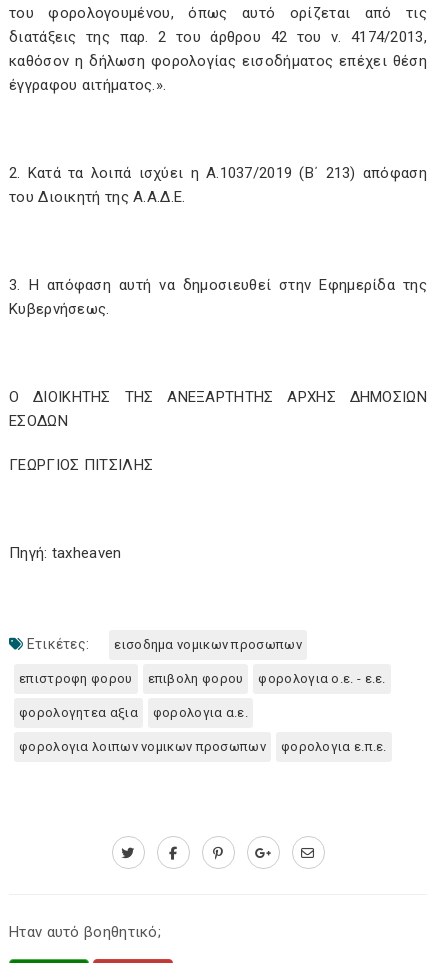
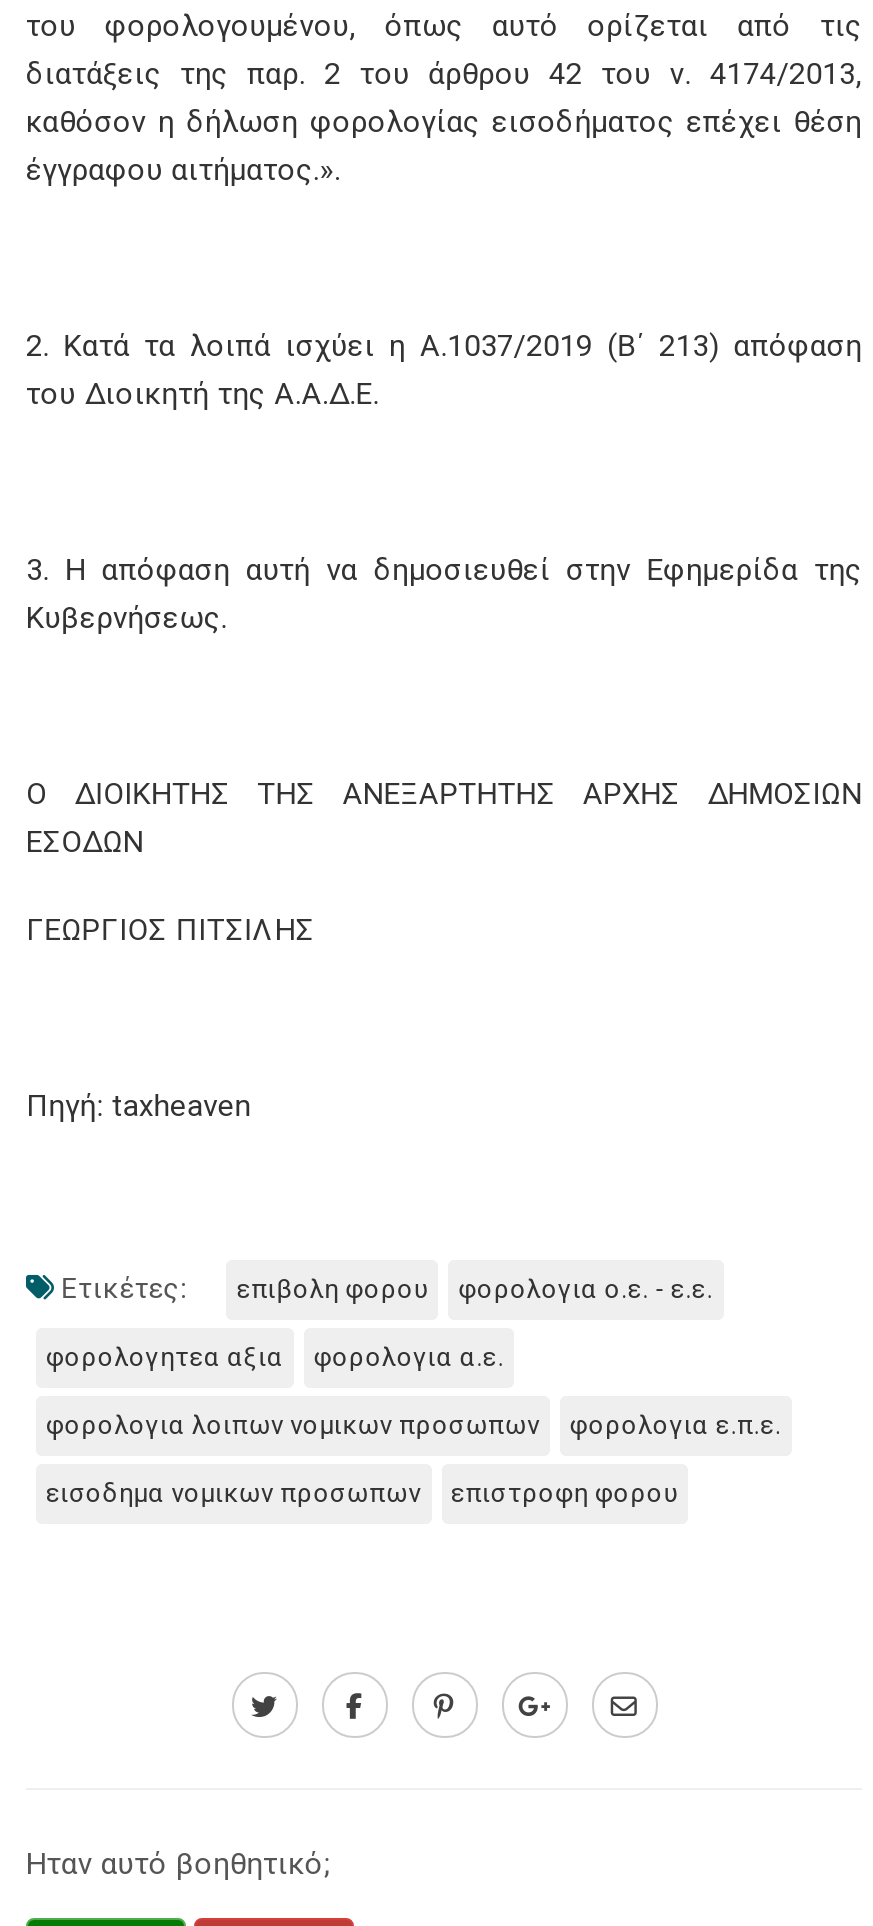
moved down: εισοδημα νομικων προσωπων | επιστροφη φορου

moved up: επιβολη φορου | φορολογια ο.ε. - ε.ε. | φορολογητεα αξια | φορολογια α.ε. | φορολογια λοιπων νομικων προσωπων | φορολογια ε.π.ε.
